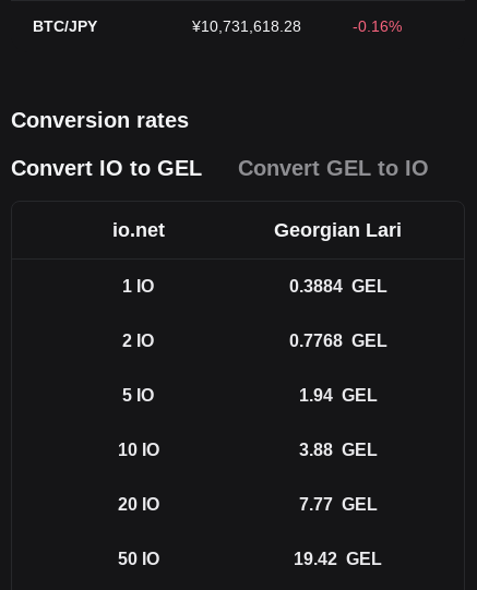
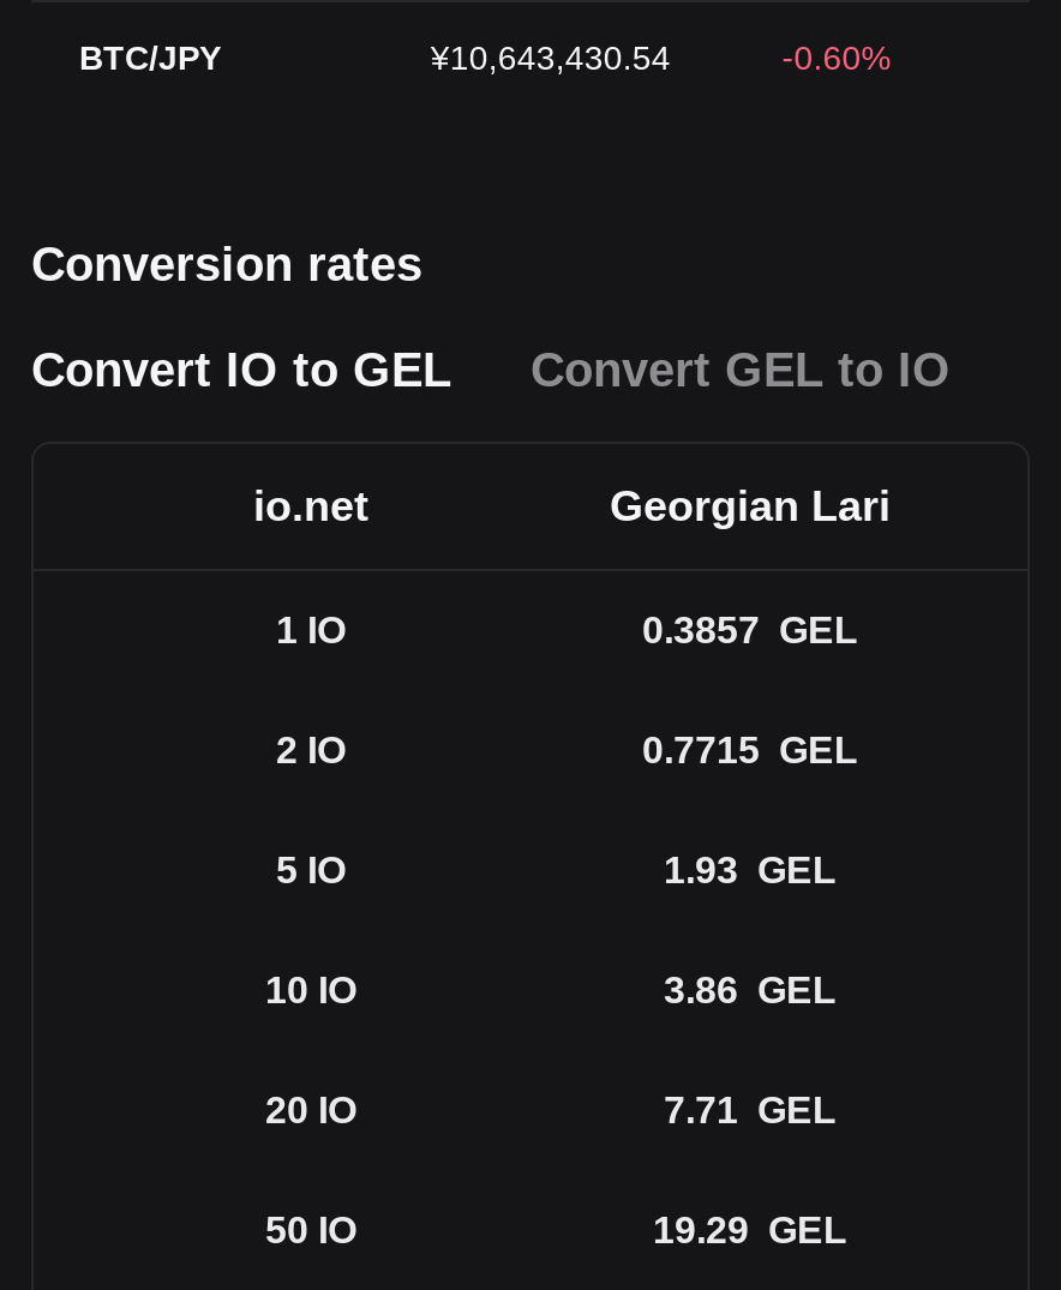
- ¥10,731,618.28
+ ¥10,643,430.54

- -0.16%
+ -0.60%

- 0.3884 GEL
+ 0.3857 GEL

- 0.7768 GEL
+ 0.7715 GEL

- 1.94 GEL
+ 1.93 GEL

- 3.88 GEL
+ 3.86 GEL

- 7.77 GEL
+ 7.71 GEL

- 19.42 GEL
+ 19.29 GEL
